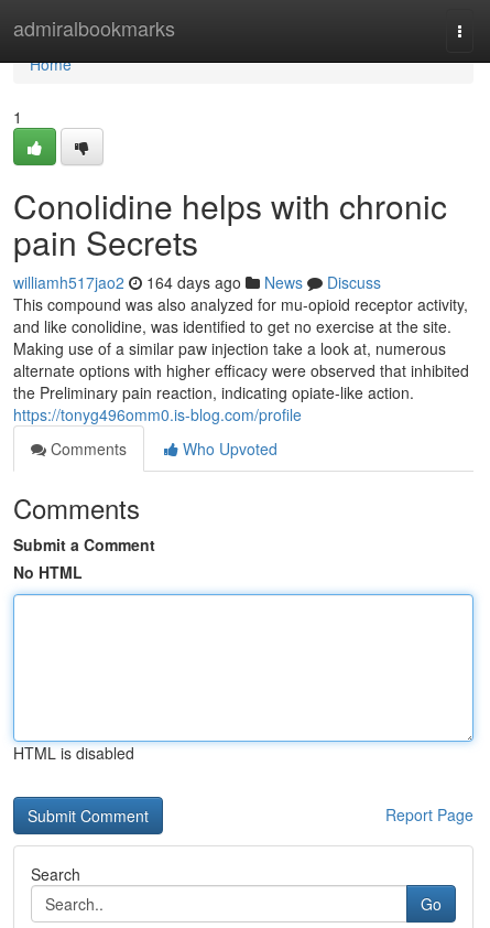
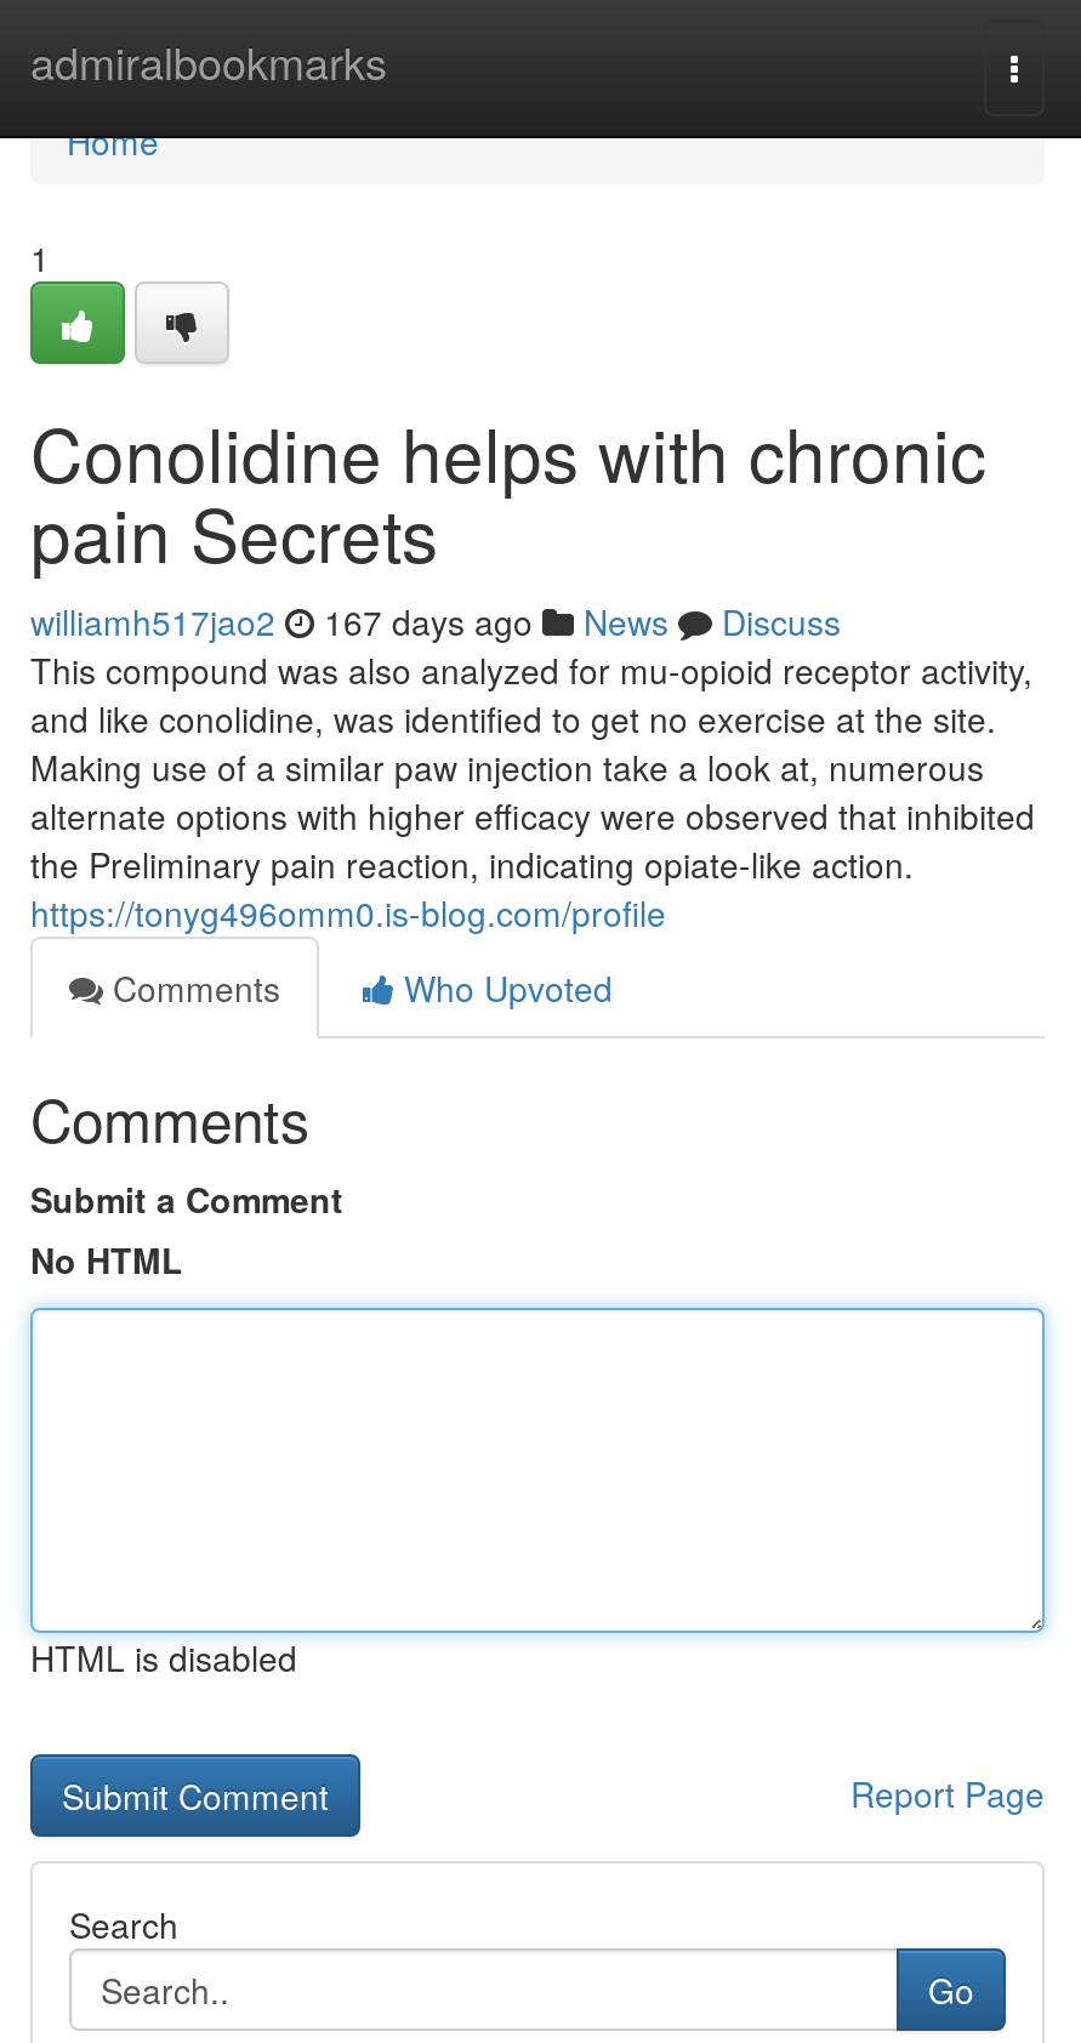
- williamh517jao2 164 days ago News Discuss
+ williamh517jao2 167 days ago News Discuss
